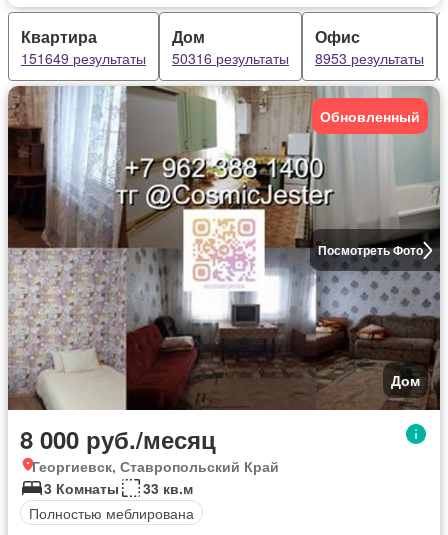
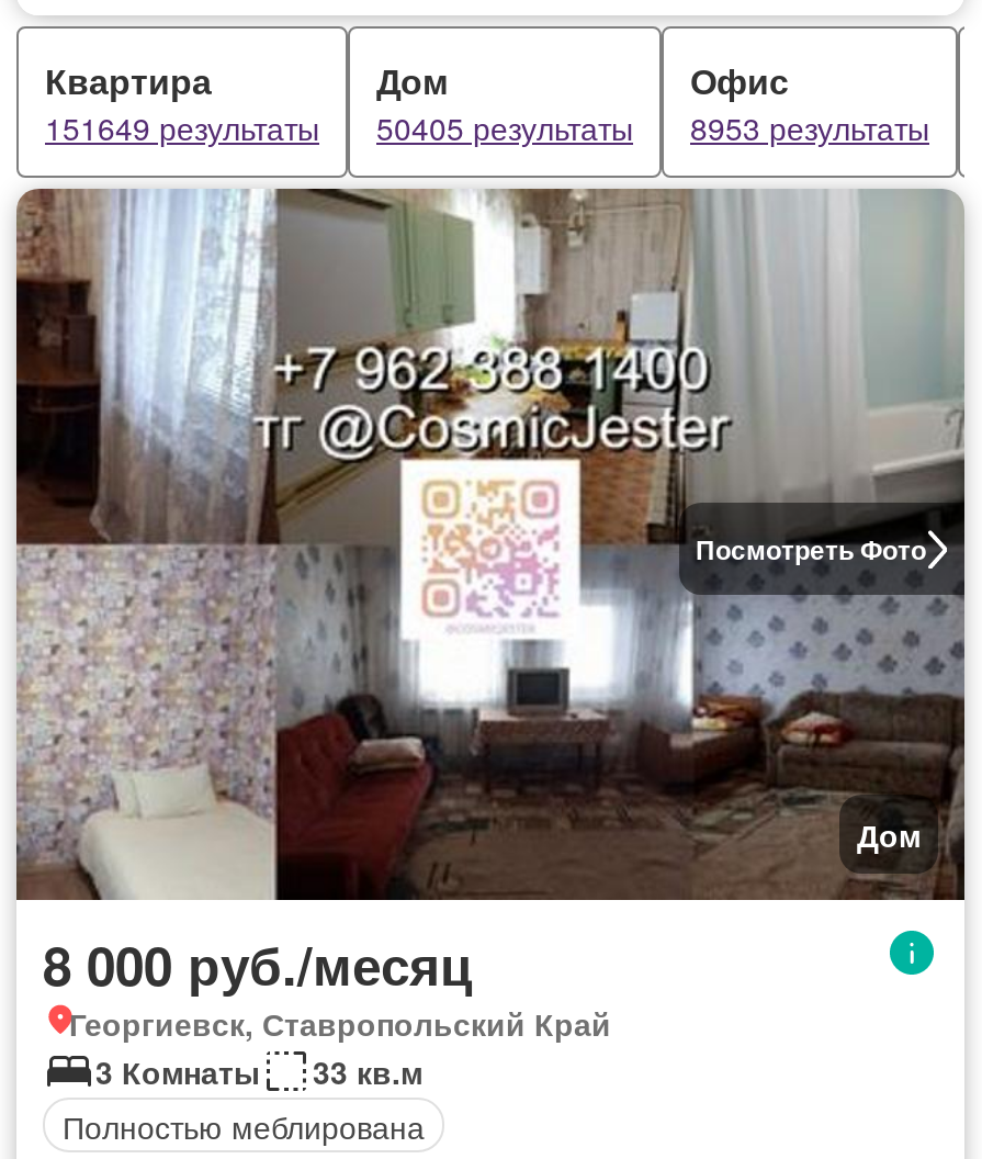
- 151649 результаты 50316 результаты 8953 результаты
+ 151649 результаты 50405 результаты 8953 результаты

- Обновленный
